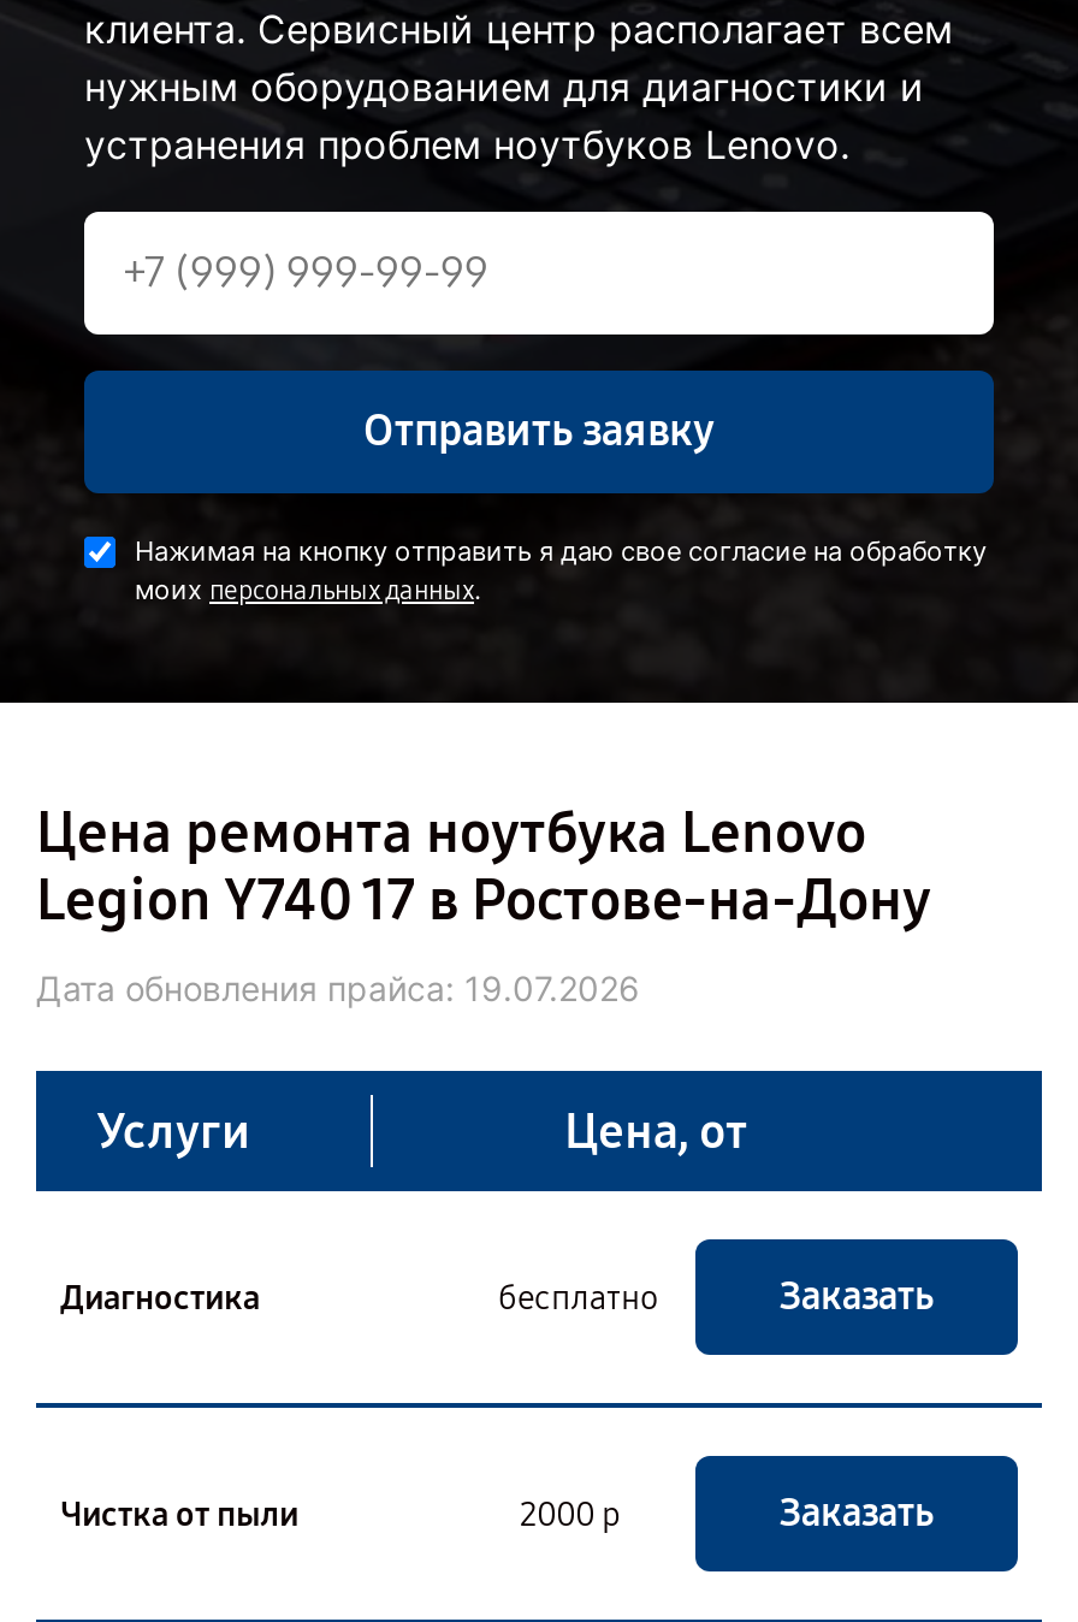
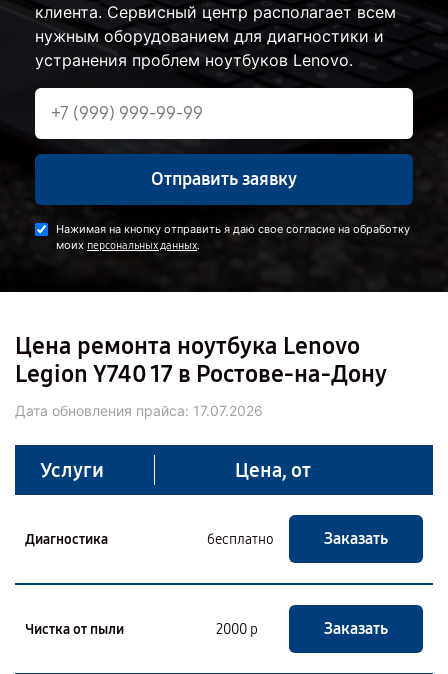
- Дата обновления прайса: 19.07.2026
+ Дата обновления прайса: 17.07.2026
